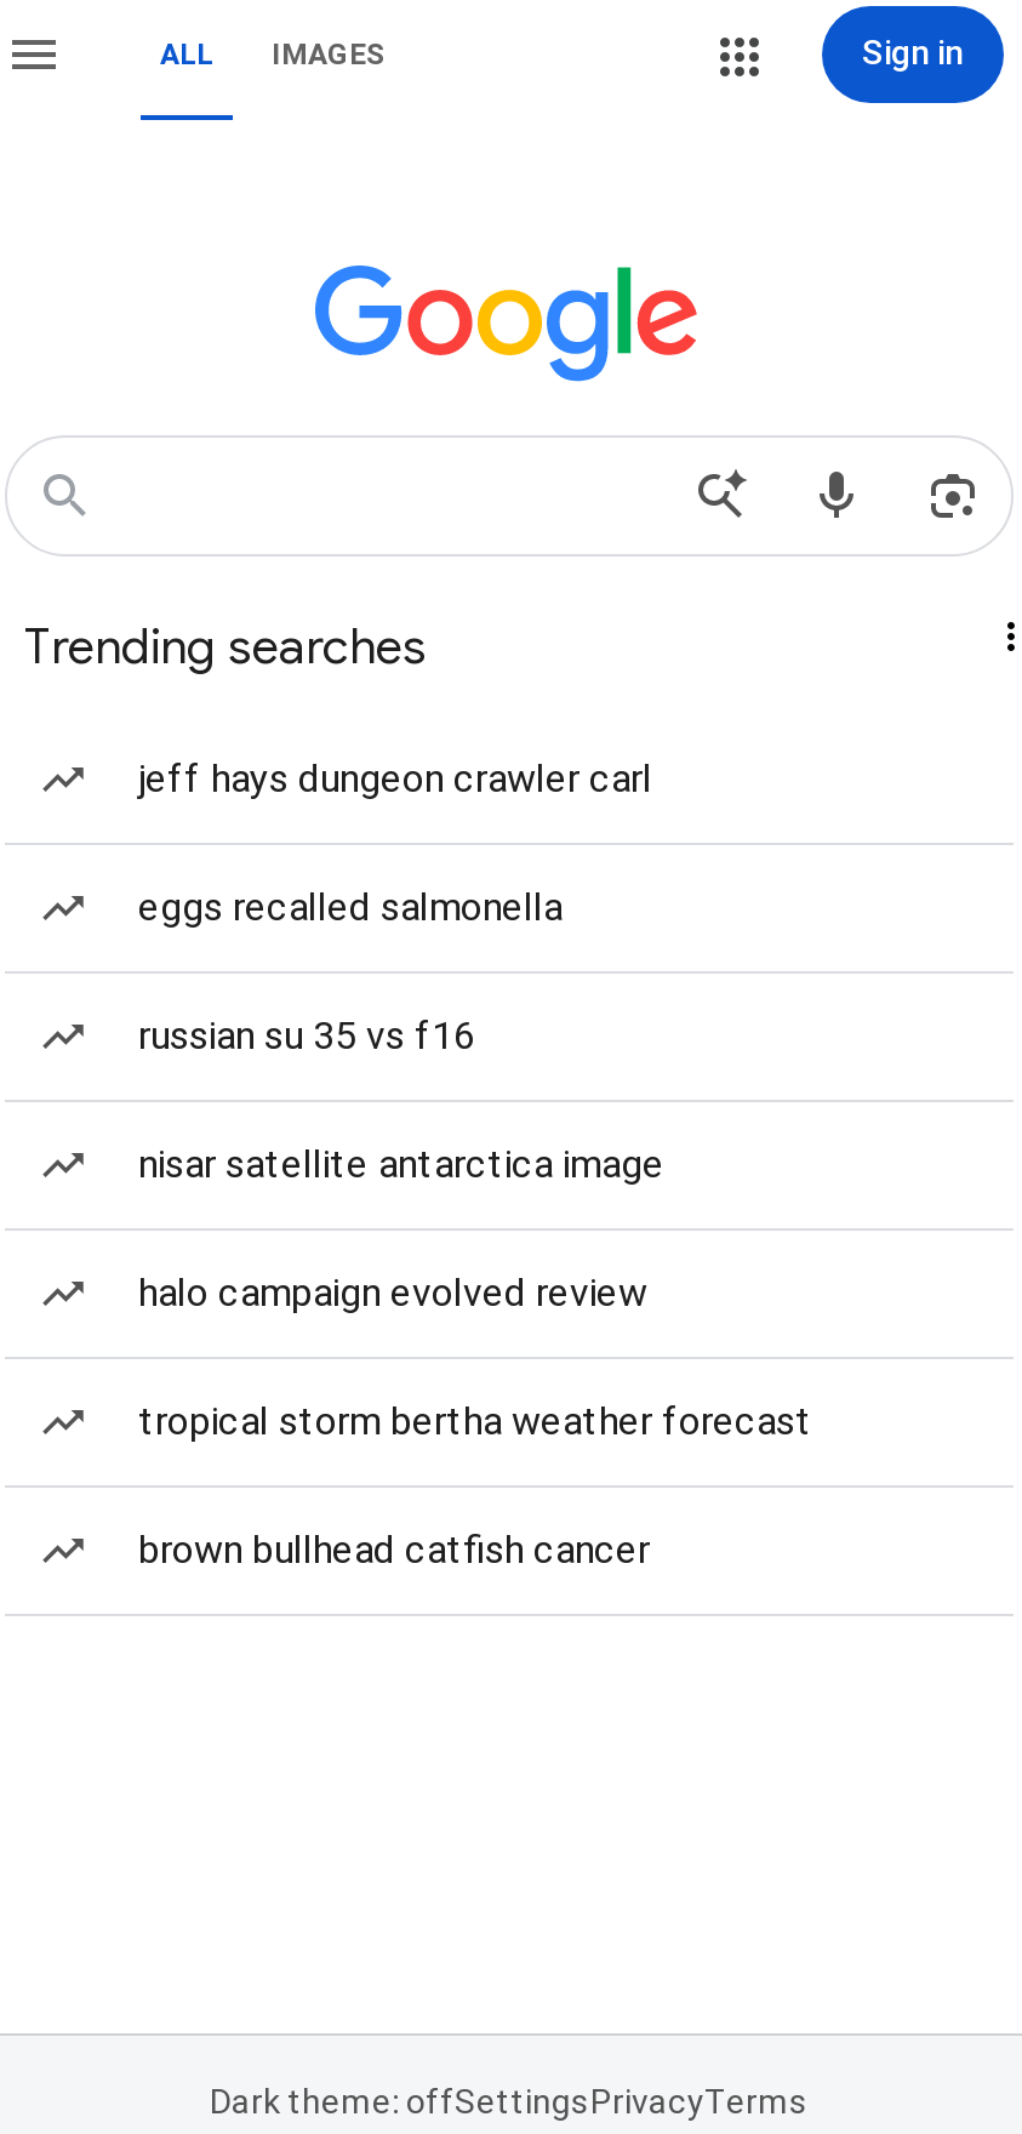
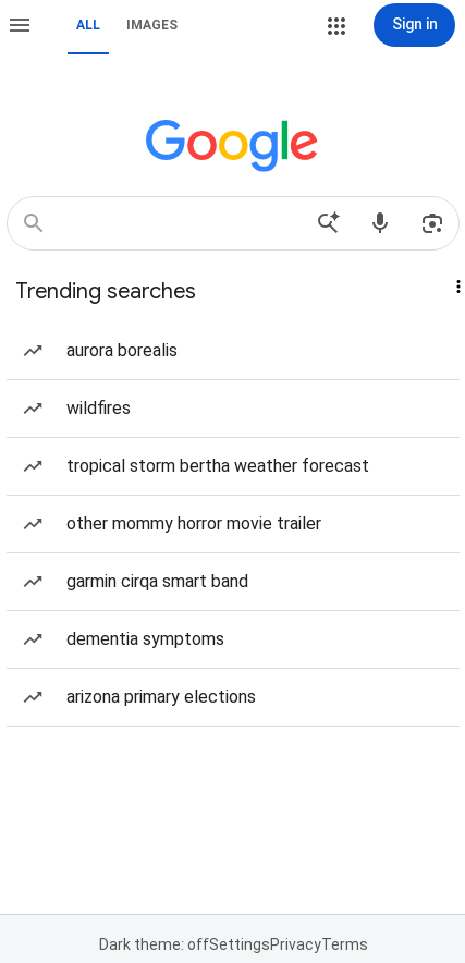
- jeff hays dungeon crawler carl
- eggs recalled salmonella
- russian su 35 vs f16
- nisar satellite antarctica image
- halo campaign evolved review
+ aurora borealis
+ wildfires

moved up: tropical storm bertha weather forecast

- brown bullhead catfish cancer
+ other mommy horror movie trailer
+ garmin cirqa smart band
+ dementia symptoms
+ arizona primary elections
